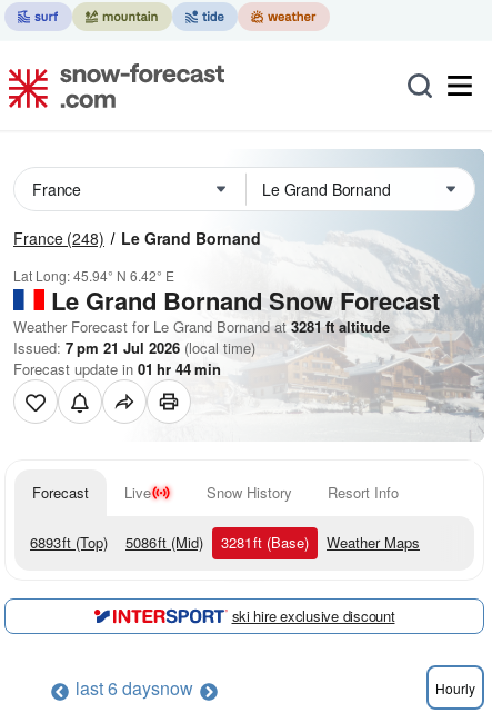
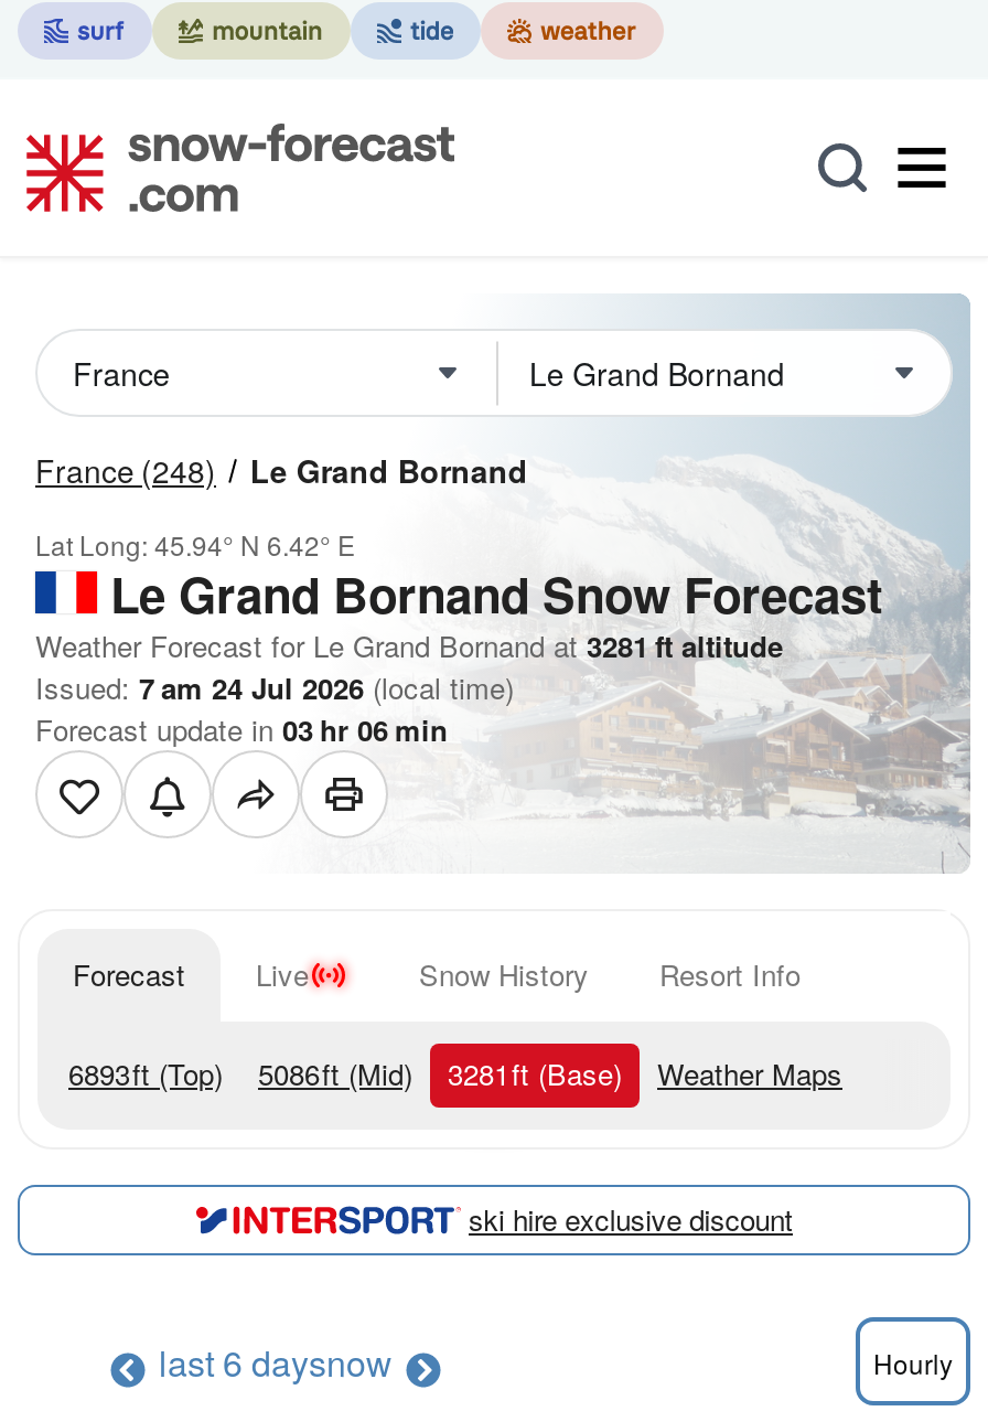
- Issued: 7 pm 21 Jul 2026 (local time)
+ Issued: 7 am 24 Jul 2026 (local time)

- Forecast update in 01 hr 44 min
+ Forecast update in 03 hr 06 min
